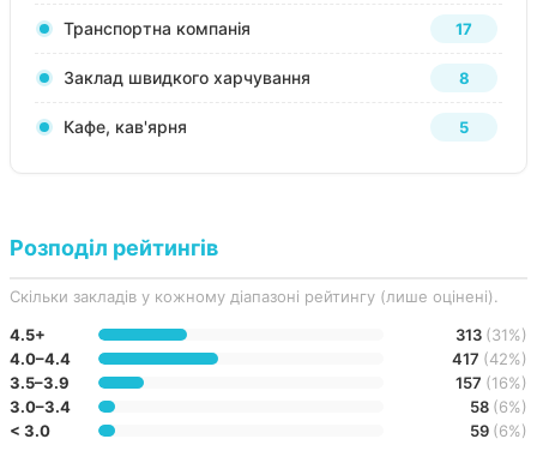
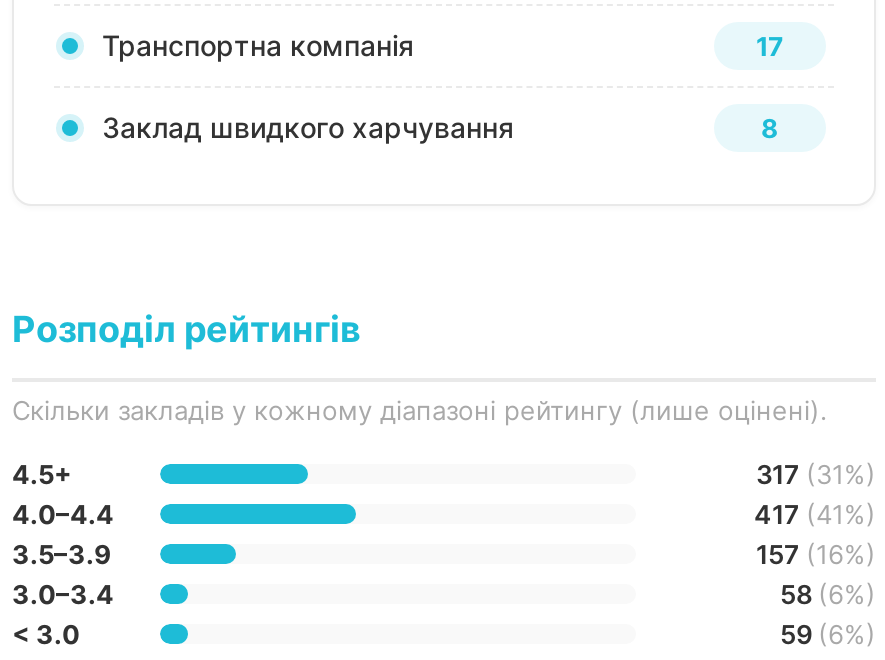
- Кафе, кав'ярня
- 5

- 313 (31%)
+ 317 (31%)

- 417 (42%)
+ 417 (41%)
